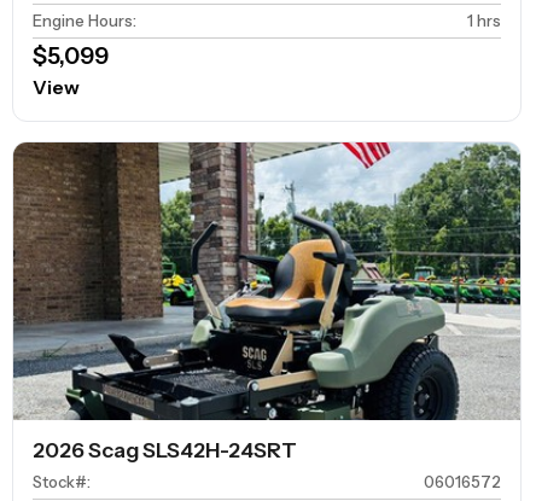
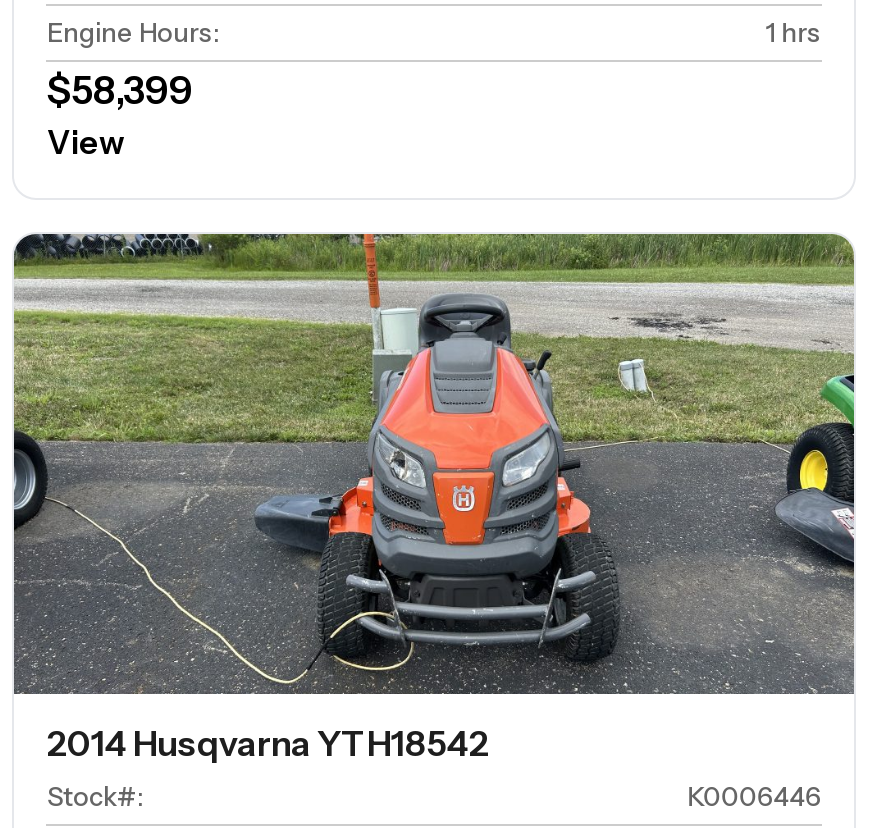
- $5,099
+ $58,399

- [image]
- 2026 Scag SLS42H-24SRT
+ [image]
+ 2014 Husqvarna YTH18542

- 06016572
+ K0006446
